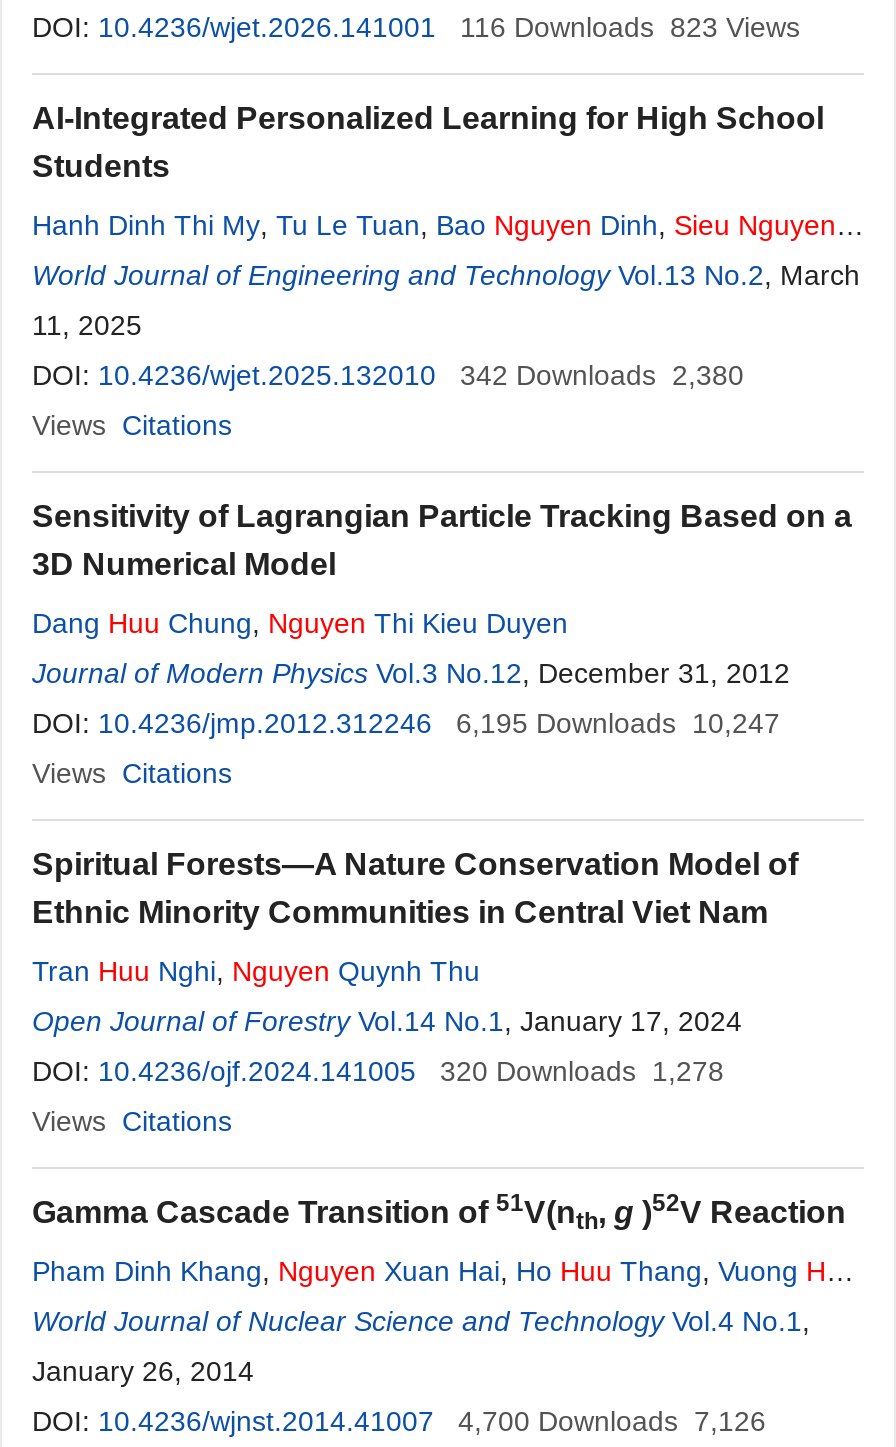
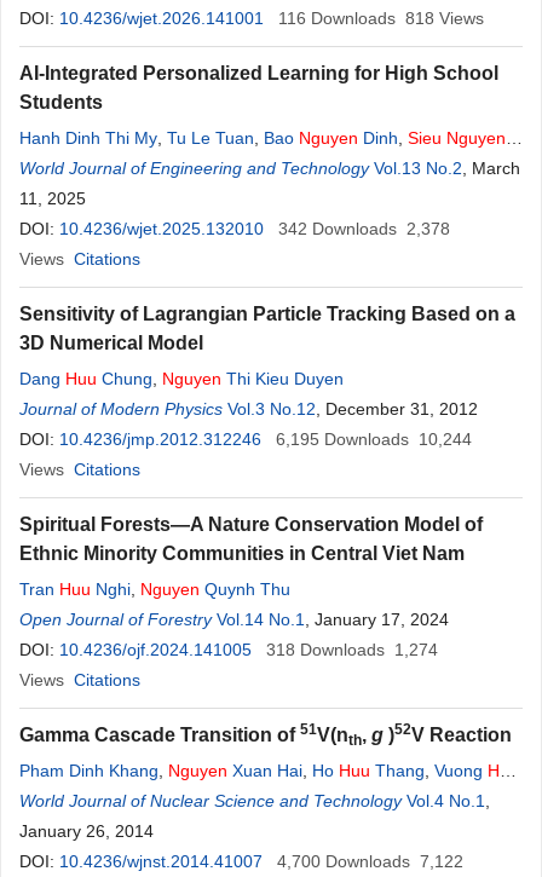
- 116 Downloads 823 Views
+ 116 Downloads 818 Views

- DOI: 10.4236/wjet.2025.132010 342 Downloads 2,380
+ DOI: 10.4236/wjet.2025.132010 342 Downloads 2,378

- DOI: 10.4236/jmp.2012.312246 6,195 Downloads 10,247
+ DOI: 10.4236/jmp.2012.312246 6,195 Downloads 10,244

- DOI: 10.4236/ojf.2024.141005 320 Downloads 1,278
+ DOI: 10.4236/ojf.2024.141005 318 Downloads 1,274

- DOI: 10.4236/wjnst.2014.41007 4,700 Downloads 7,126
+ DOI: 10.4236/wjnst.2014.41007 4,700 Downloads 7,122
